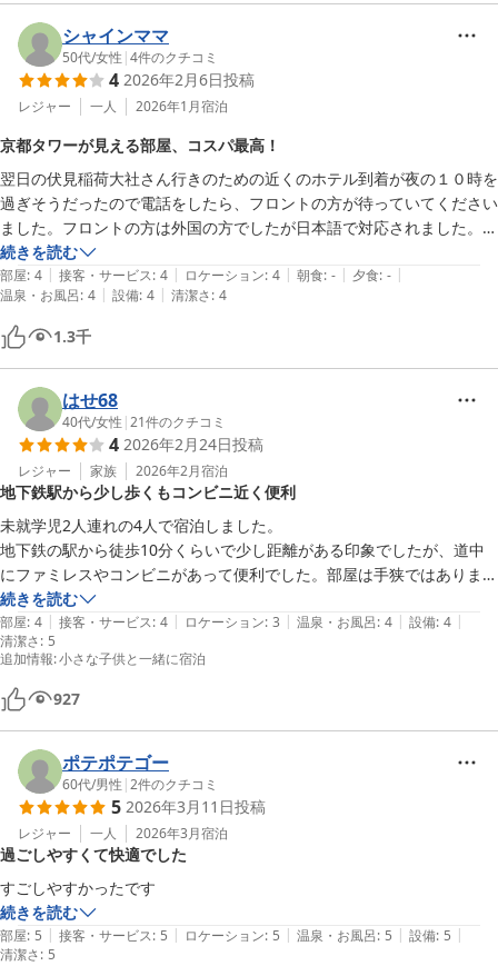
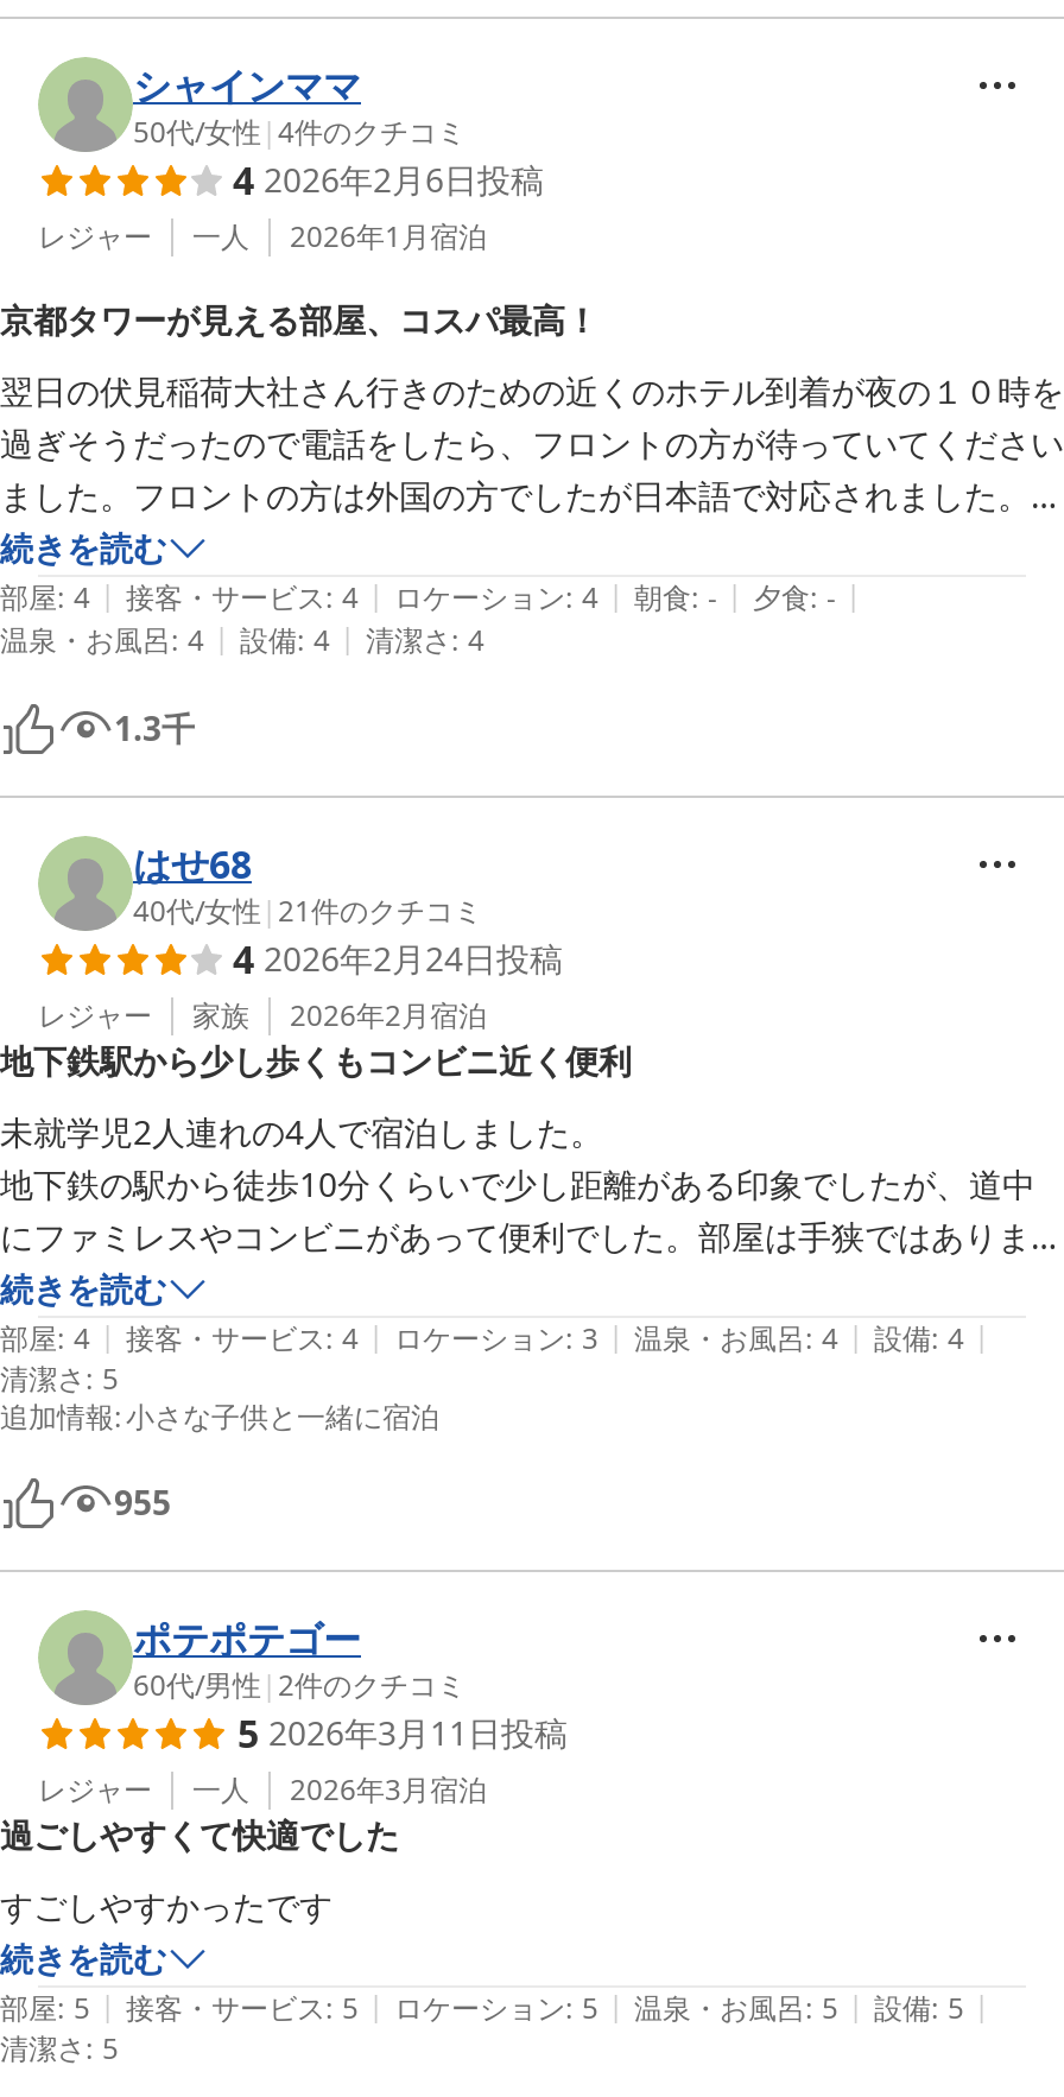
- 927
+ 955
